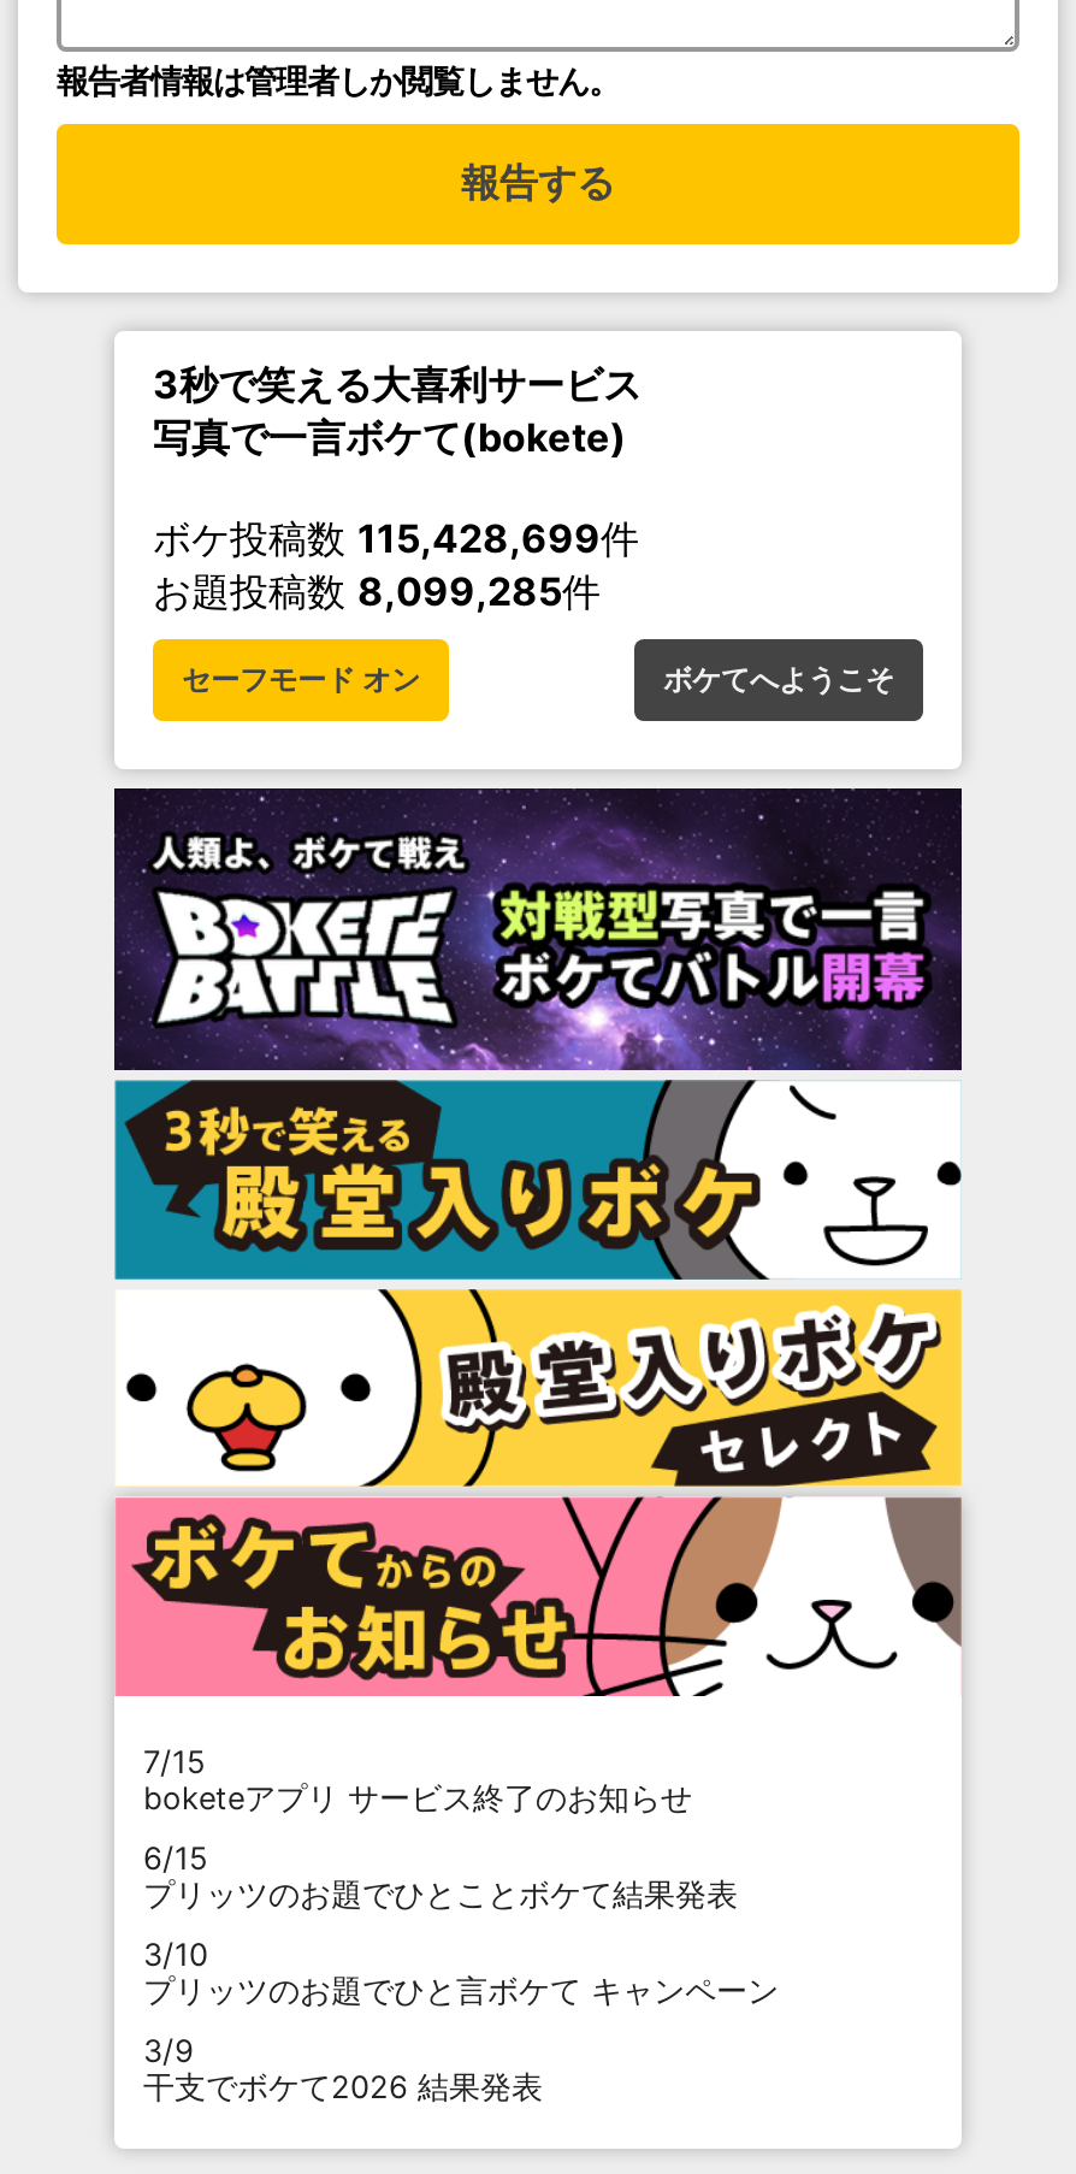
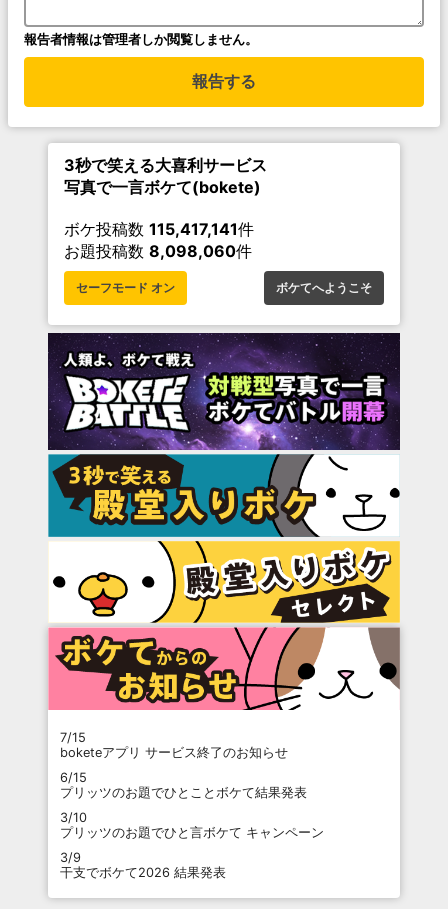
- ボケ投稿数115,428,699件
+ ボケ投稿数115,417,141件

- お題投稿数8,099,285件
+ お題投稿数8,098,060件
